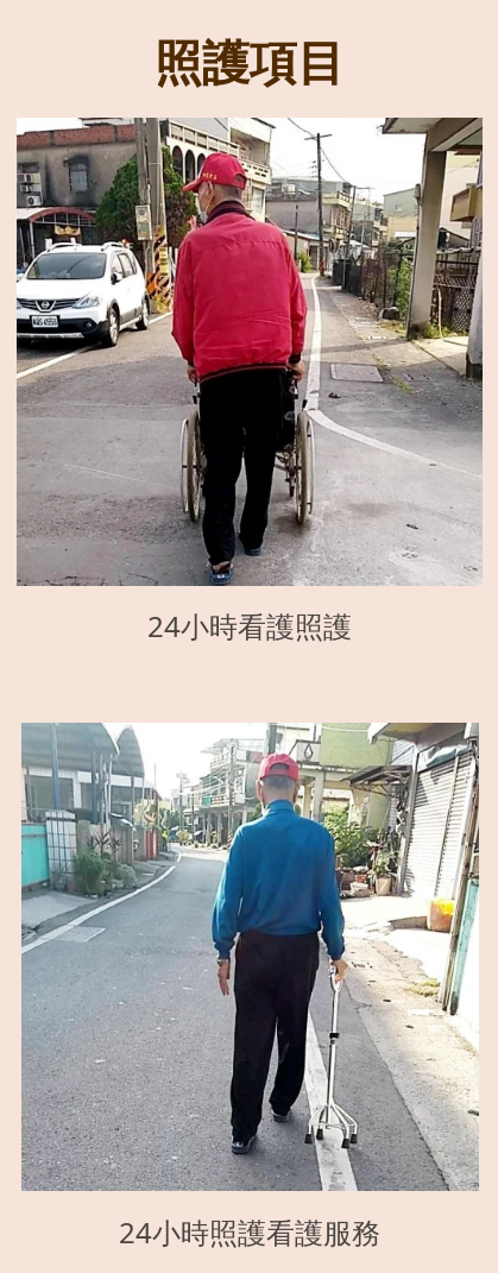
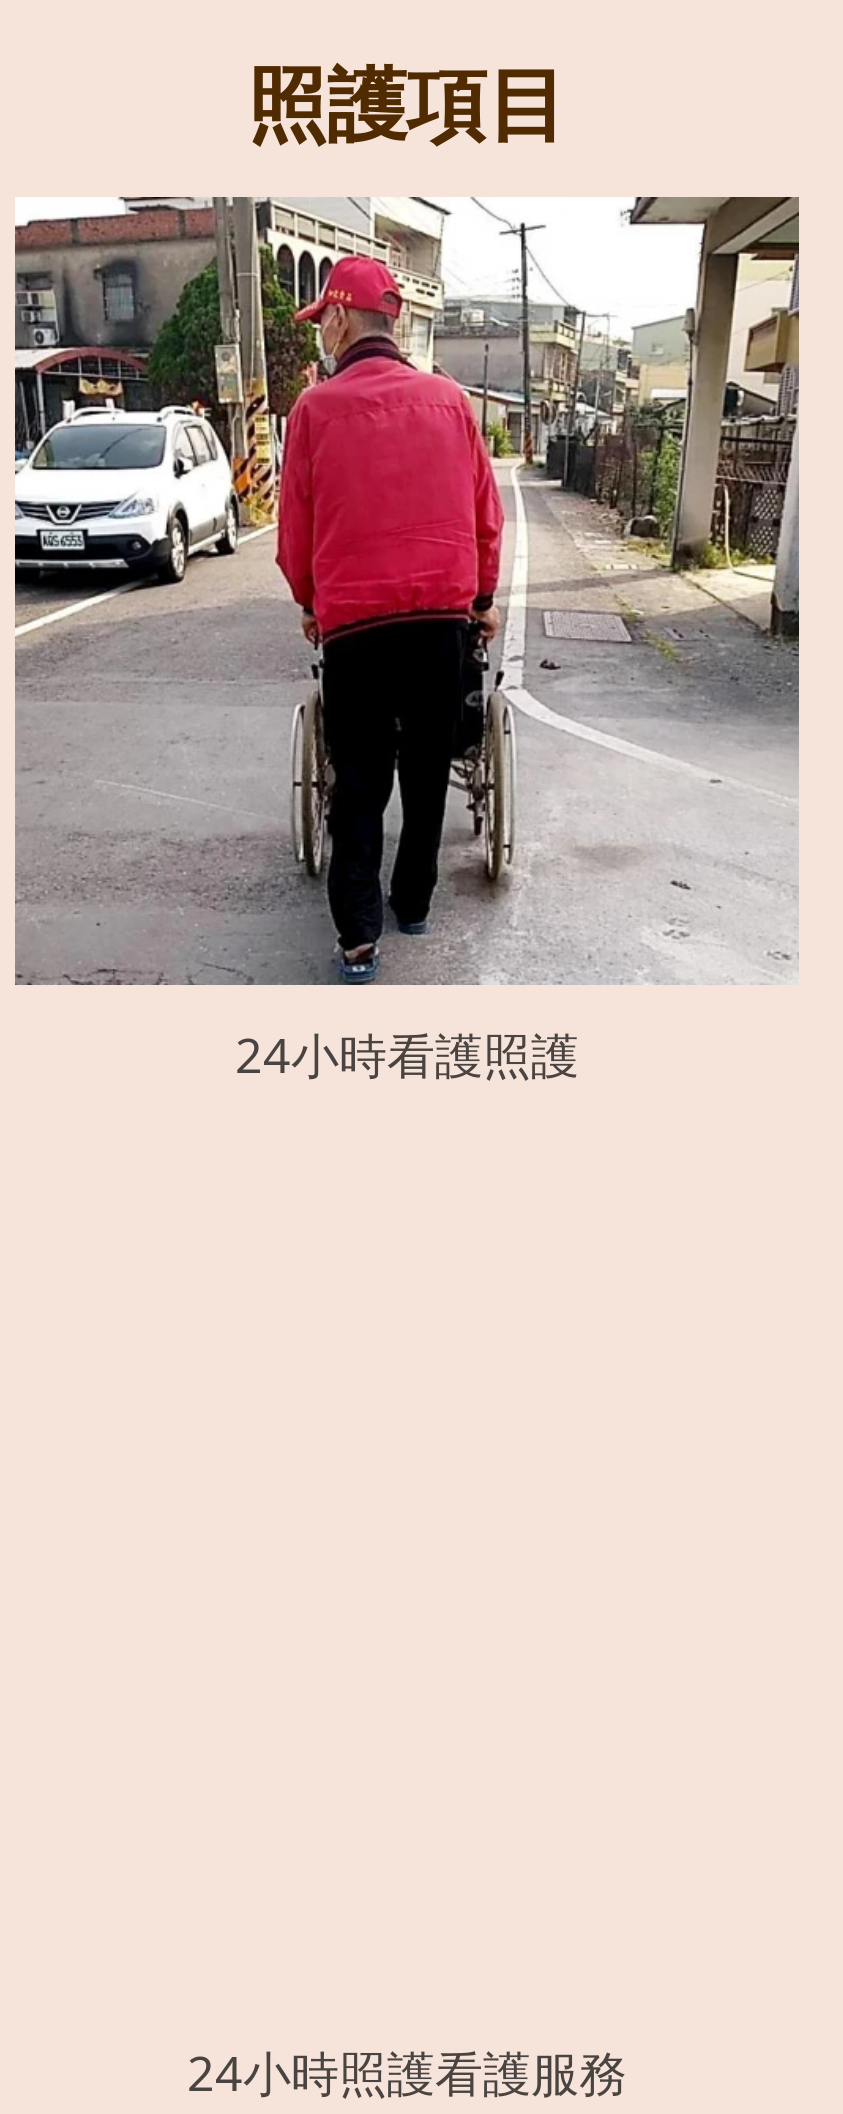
- [image]
